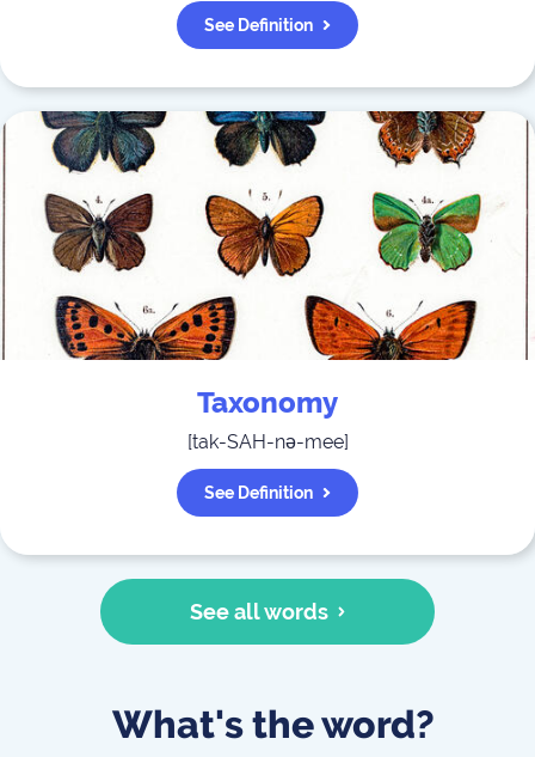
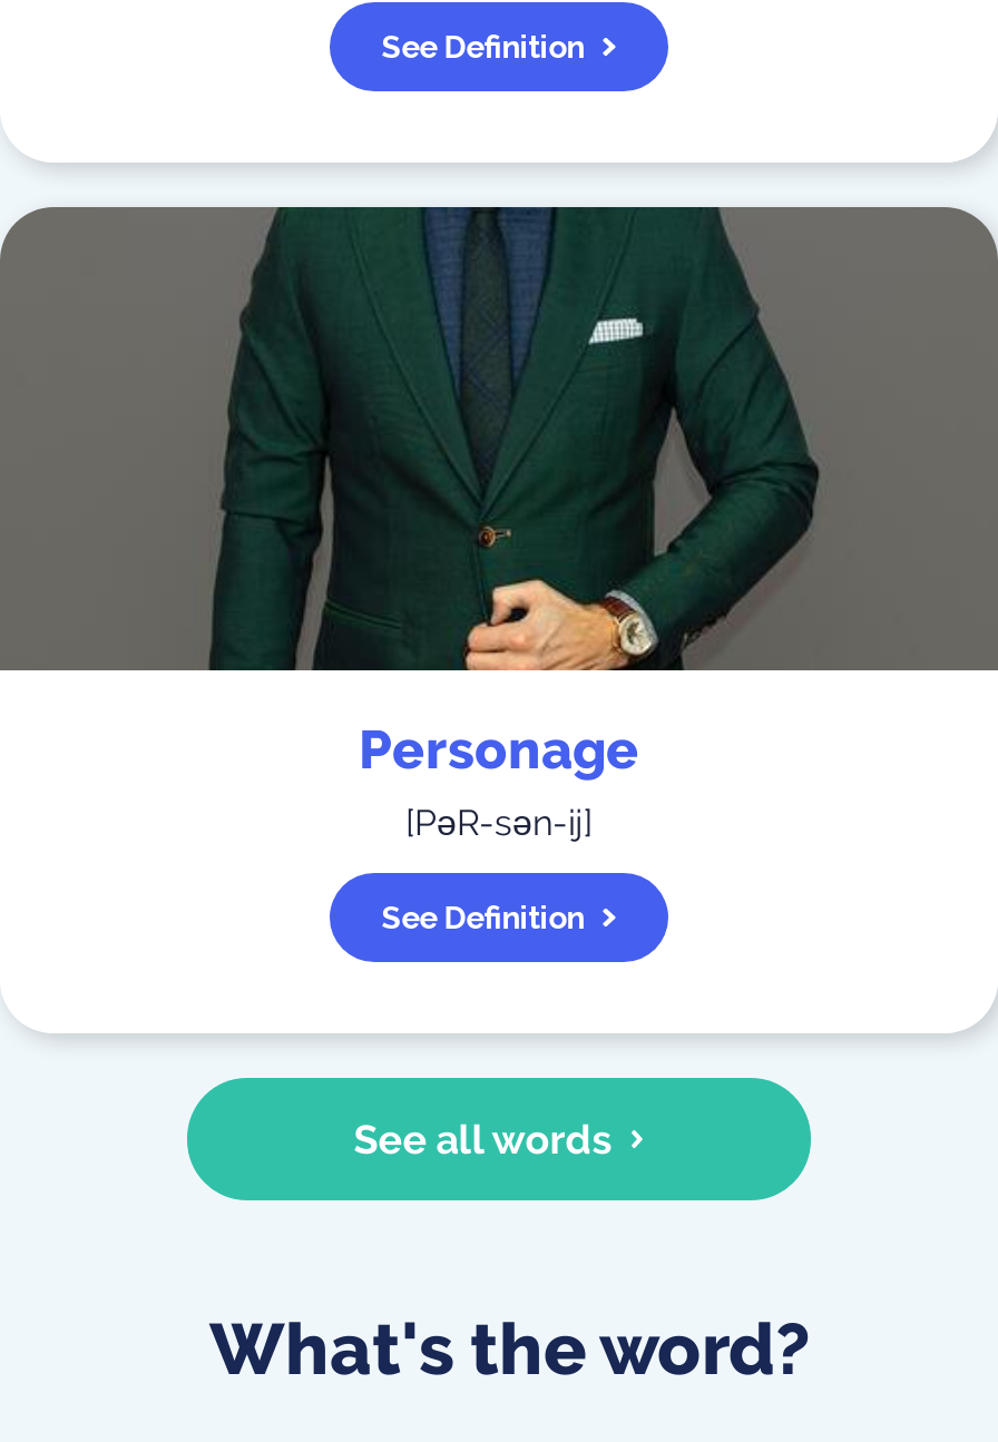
- [image]
- Taxonomy
- [tak-SAH-nə-mee]
+ [image]
+ Personage
+ [PəR-sən-ij]
